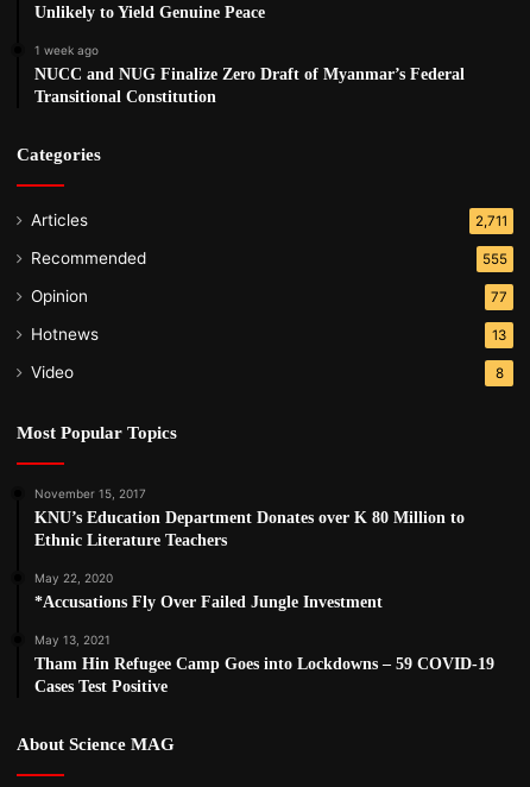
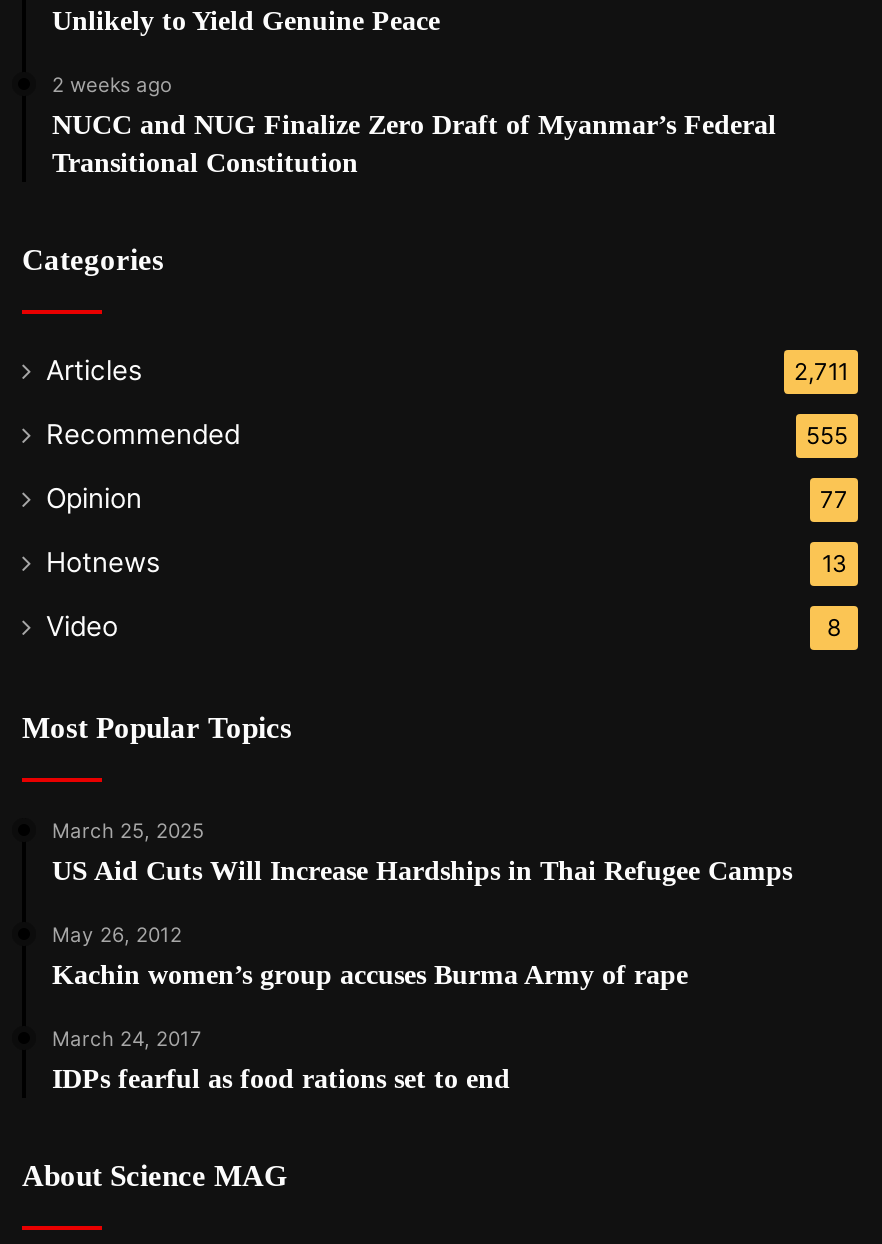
- 1 week ago
+ 2 weeks ago

- November 15, 2017
+ March 25, 2025

- KNU’s Education Department Donates over K 80 Million to
- Ethnic Literature Teachers
+ US Aid Cuts Will Increase Hardships in Thai Refugee Camps

- May 22, 2020
+ May 26, 2012

- *Accusations Fly Over Failed Jungle Investment
+ Kachin women’s group accuses Burma Army of rape

- May 13, 2021
+ March 24, 2017

- Tham Hin Refugee Camp Goes into Lockdowns – 59 COVID-19
- Cases Test Positive
+ IDPs fearful as food rations set to end
